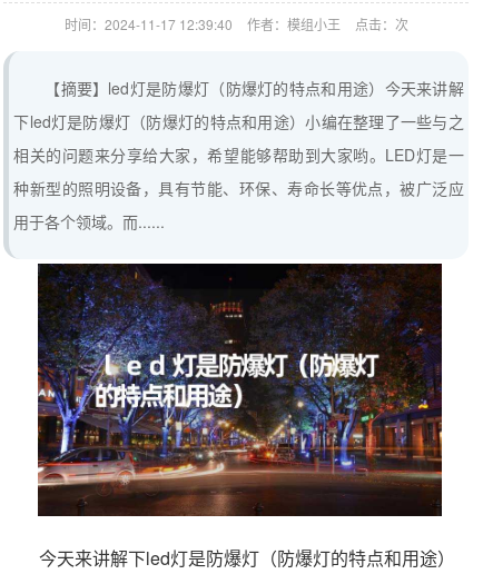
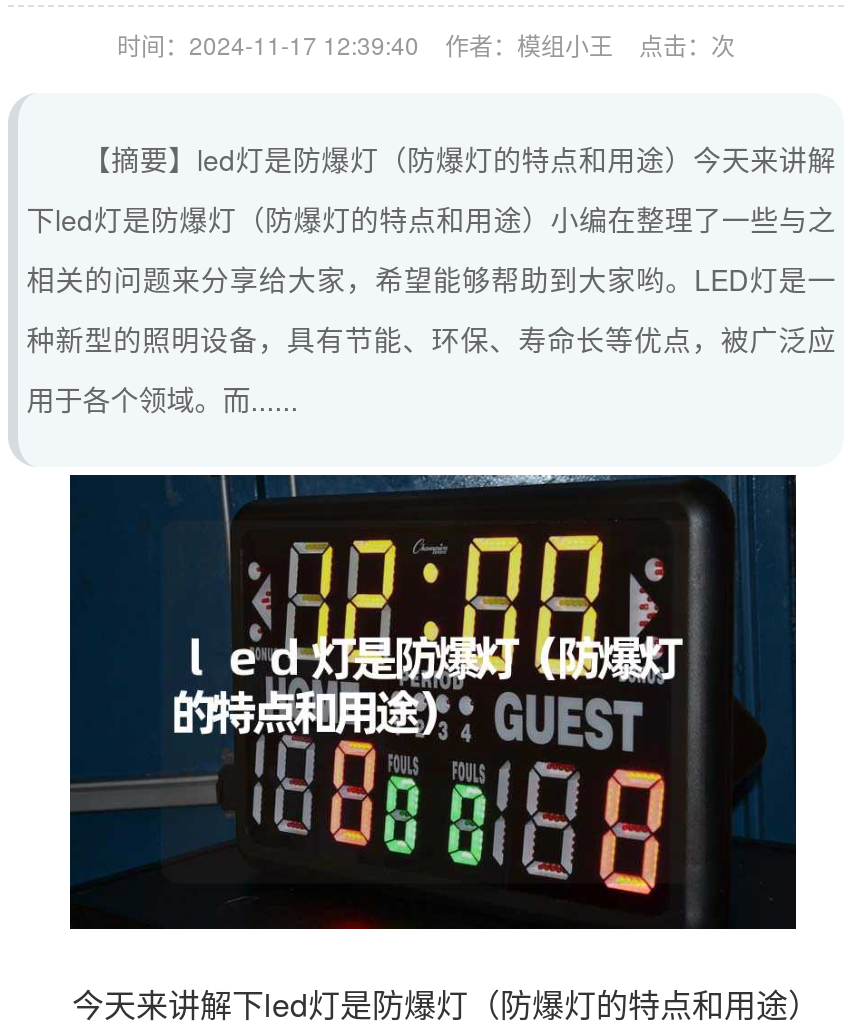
- [image]
+ [image]
